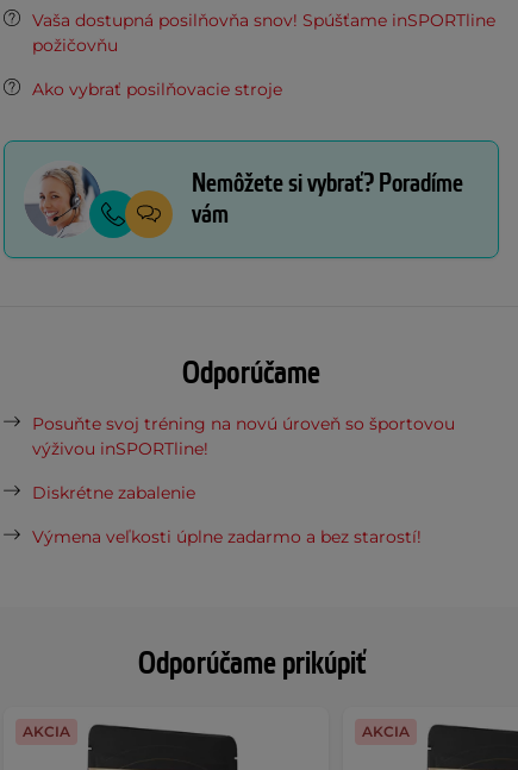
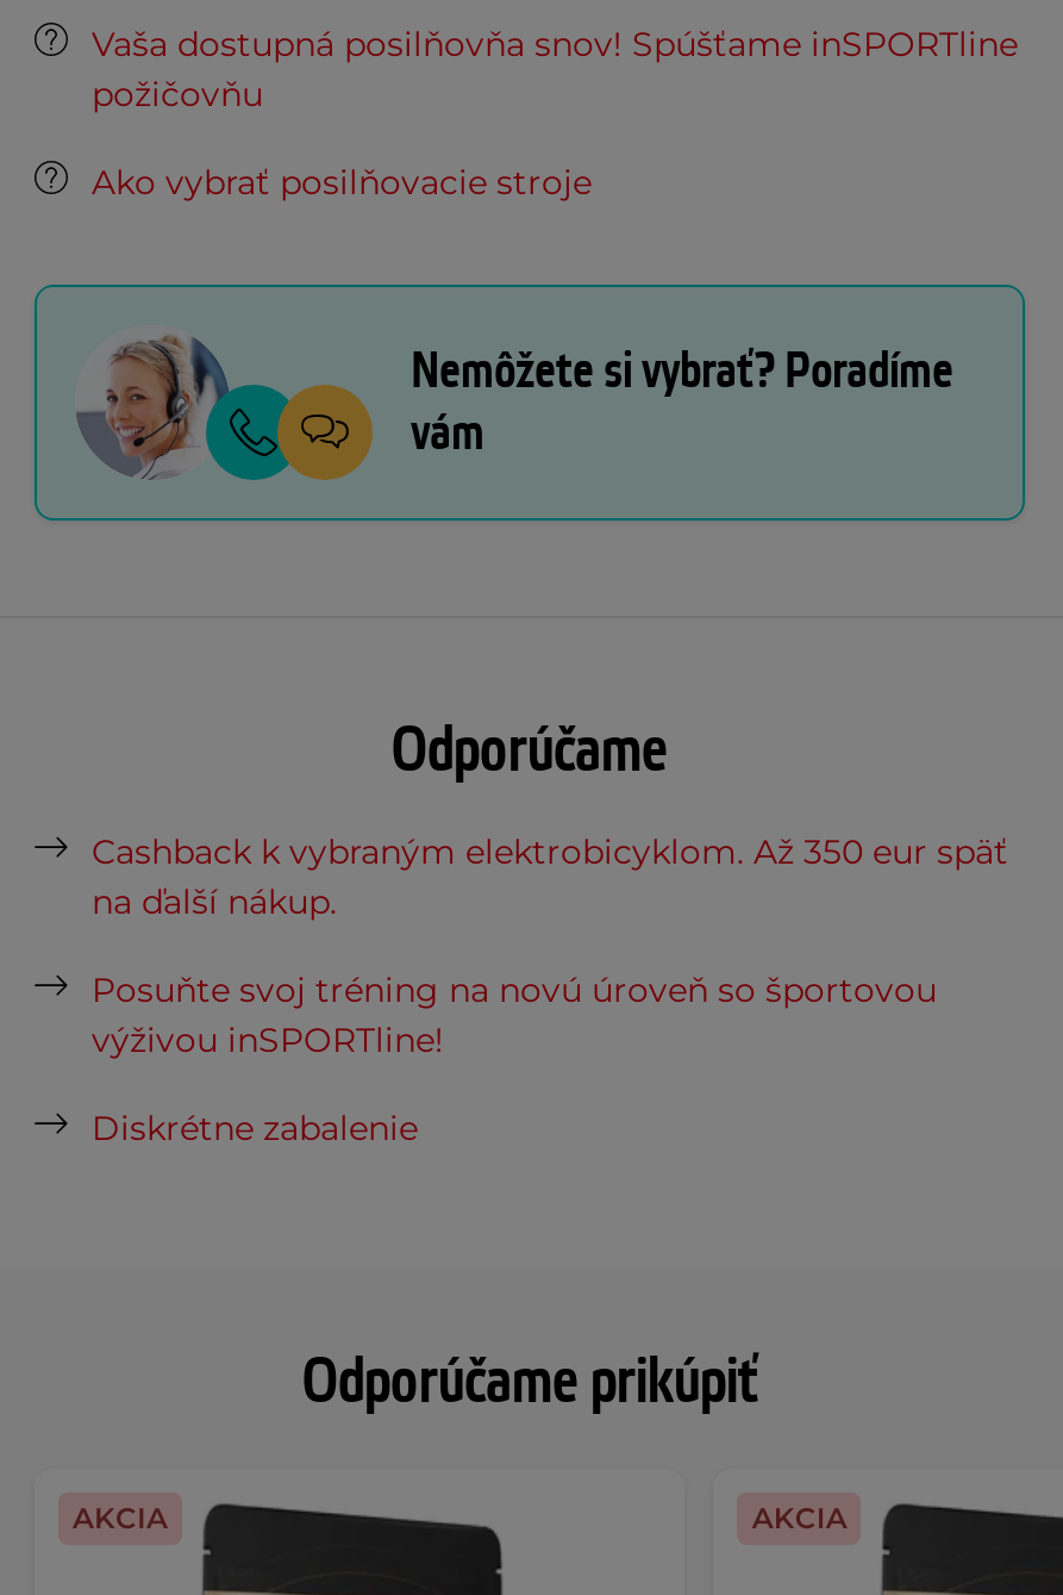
+ Cashback k vybraným elektrobicyklom. Až 350 eur späť
+ na ďalší nákup.

moved down: Posuňte svoj tréning na novú úroveň so športovou | výživou inSPORTline! | Diskrétne zabalenie

- Výmena veľkosti úplne zadarmo a bez starostí!
